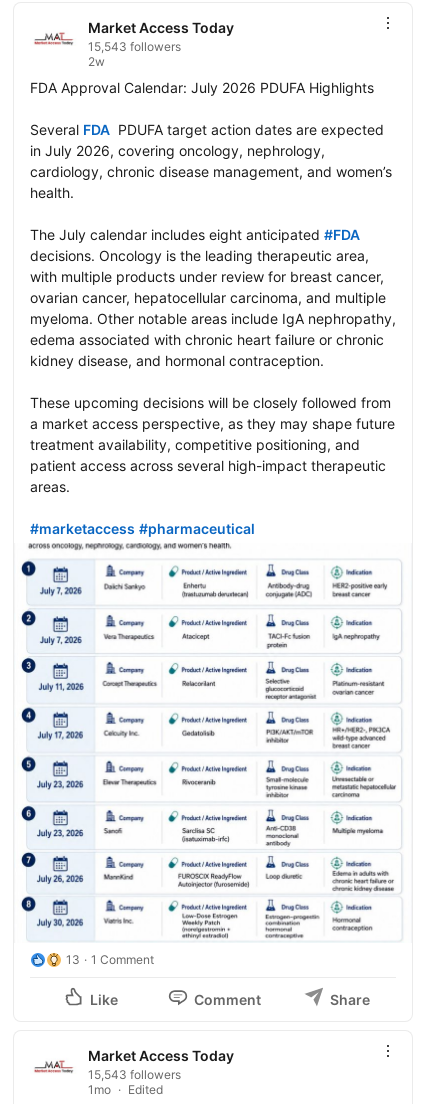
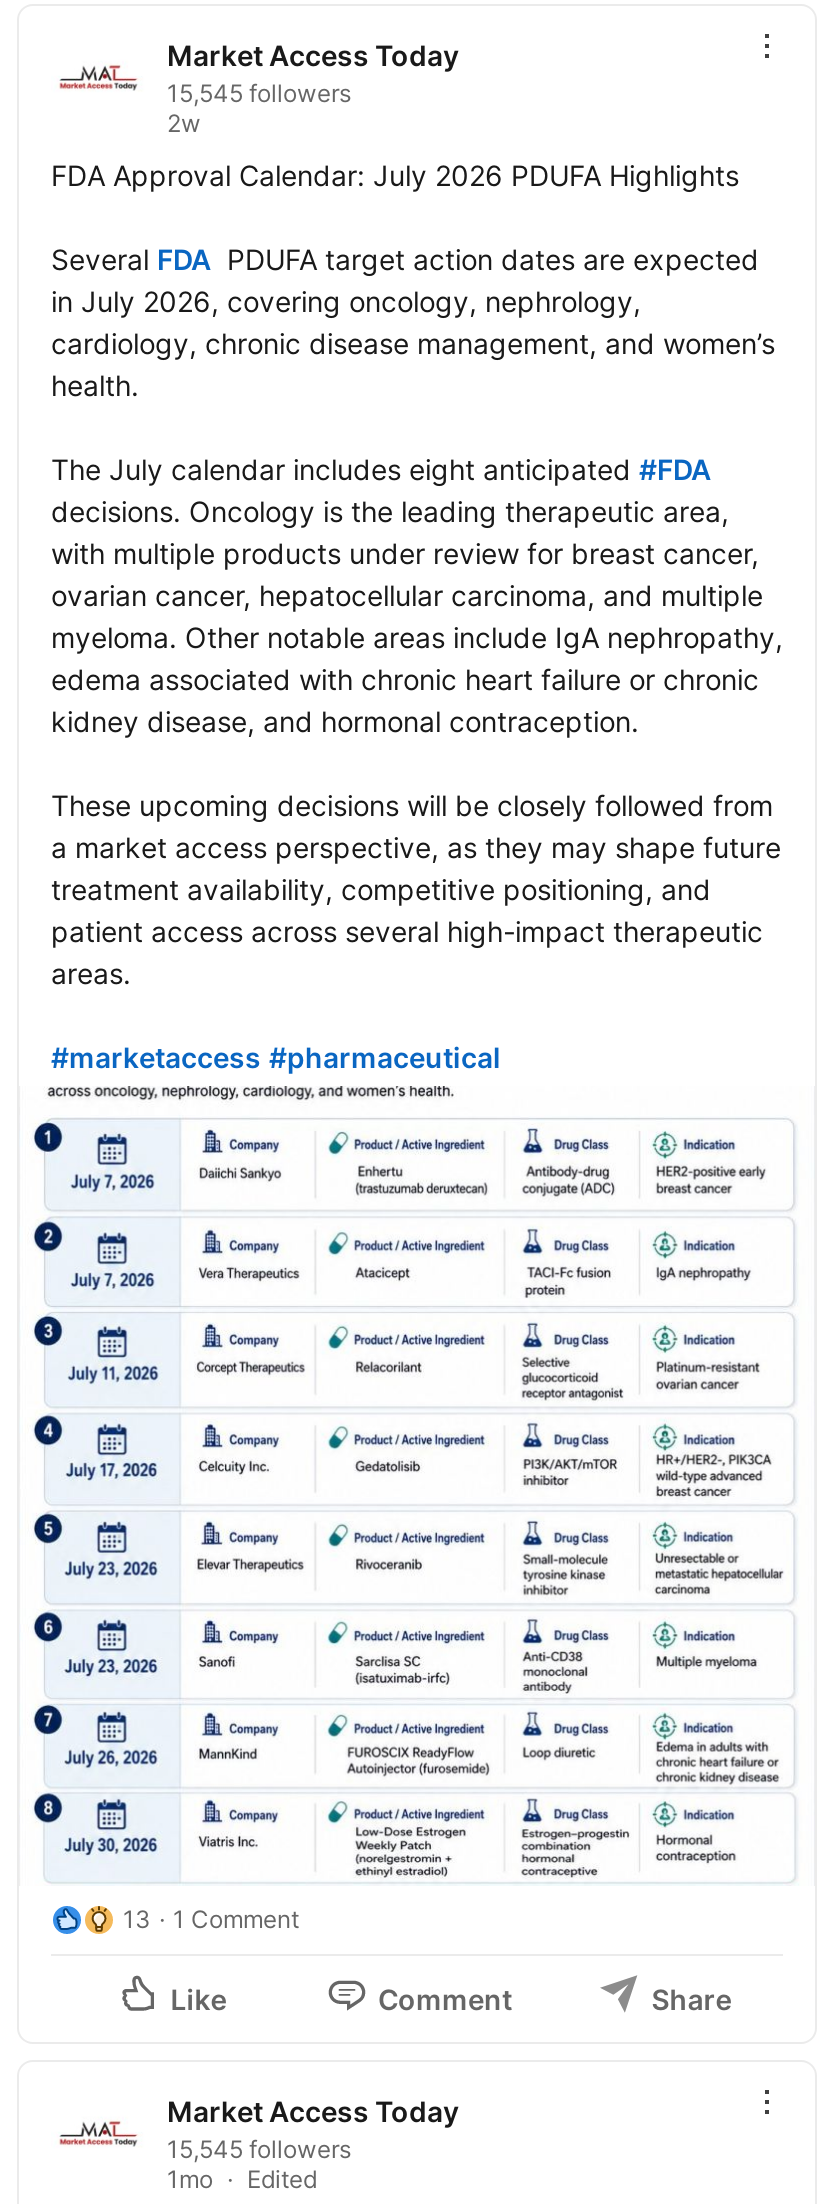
- 15,543 followers
+ 15,545 followers

- 15,543 followers
+ 15,545 followers
